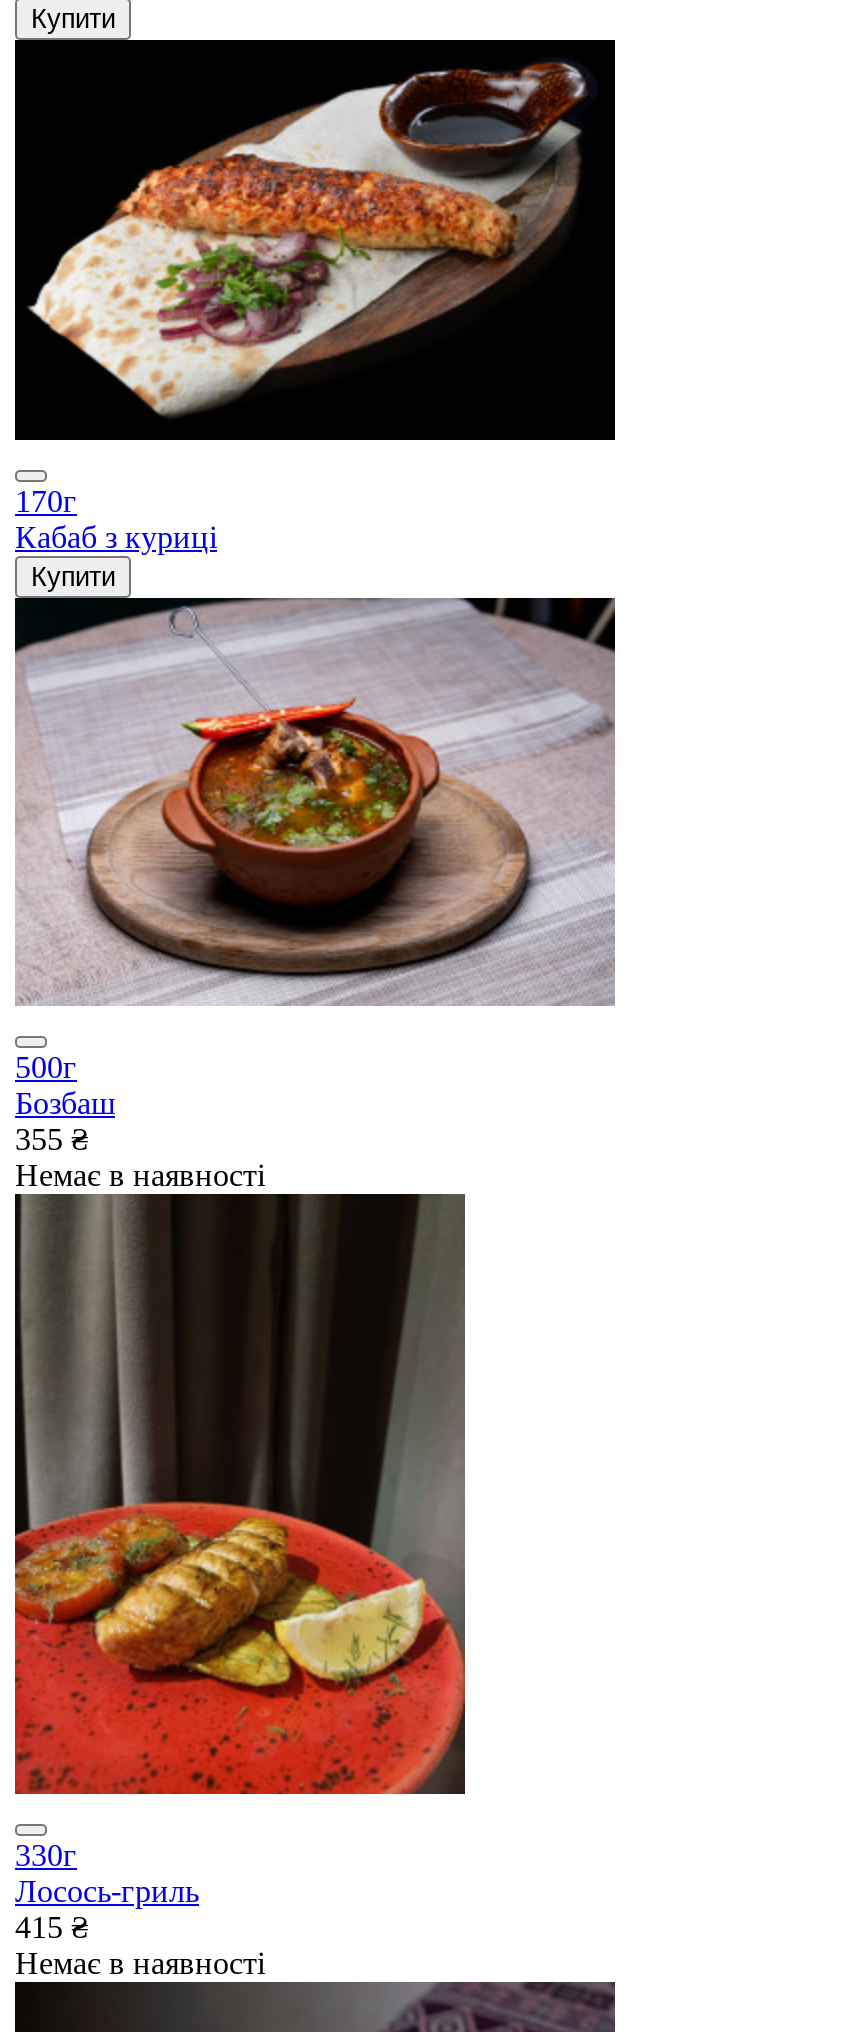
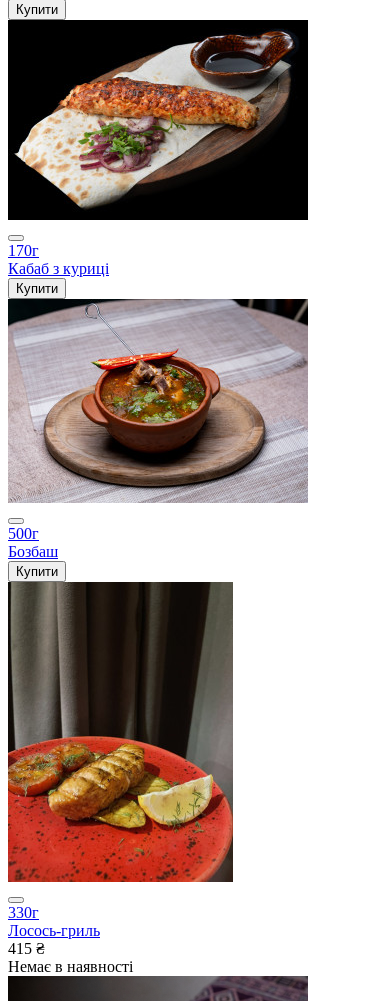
- 355 ₴
- Немає в наявності
+ Купити
